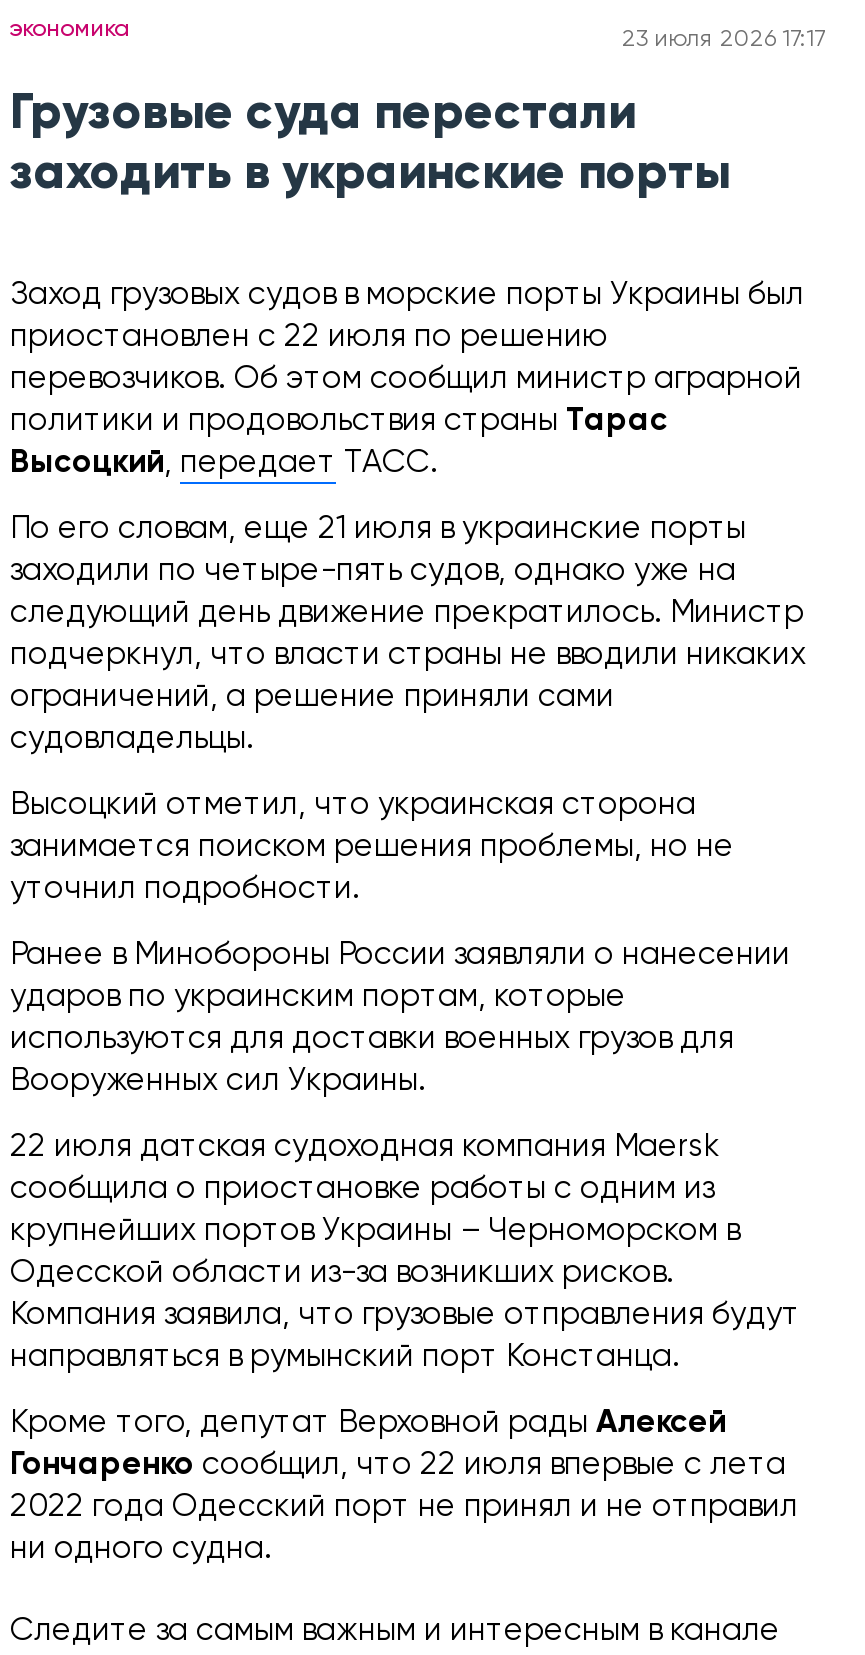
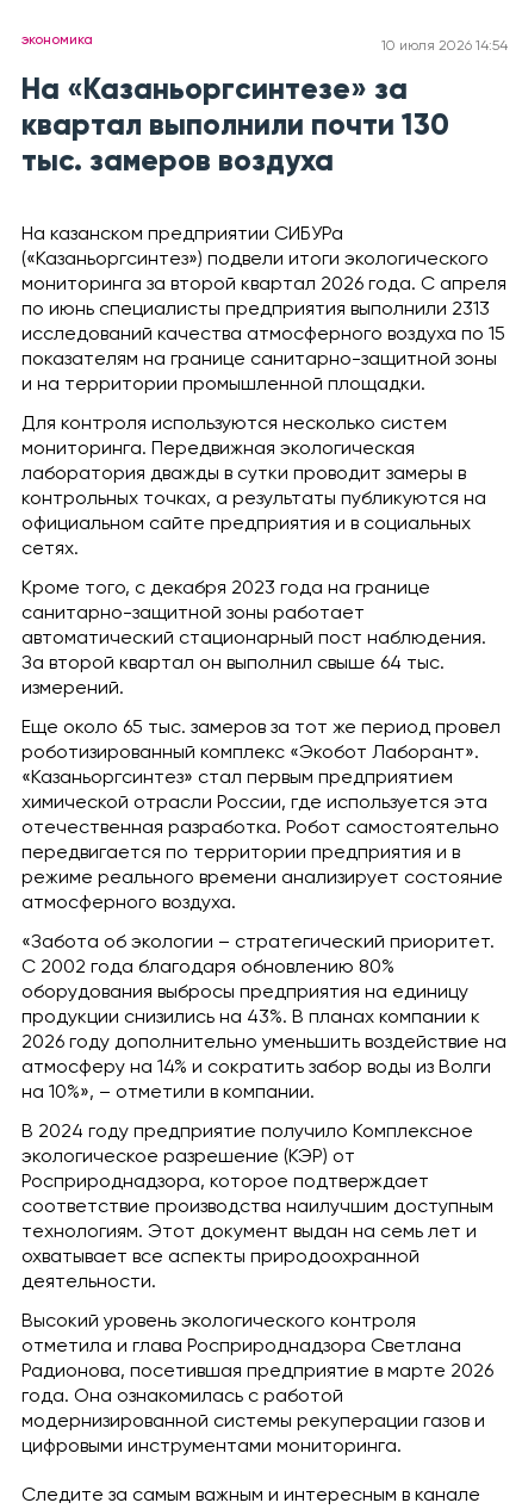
- 23 июля 2026 17:17
- Грузовые суда перестали
- заходить в украинские порты
- Заход грузовых судов в морские порты Украины был
- приостановлен с 22 июля по решению
- перевозчиков. Об этом сообщил министр аграрной
- политики и продовольствия страны Тарас
- Высоцкий, передает ТАСС.
- По его словам, еще 21 июля в украинские порты
- заходили по четыре-пять судов, однако уже на
- следующий день движение прекратилось. Министр
- подчеркнул, что власти страны не вводили никаких
- ограничений, а решение приняли сами
- судовладельцы.
- Высоцкий отметил, что украинская сторона
- занимается поиском решения проблемы, но не
- уточнил подробности.
- Ранее в Минобороны России заявляли о нанесении
- ударов по украинским портам, которые
- используются для доставки военных грузов для
- Вооруженных сил Украины.
- 22 июля датская судоходная компания Maersk
- сообщила о приостановке работы с одним из
- крупнейших портов Украины – Черноморском в
- Одесской области из-за возникших рисков.
- Компания заявила, что грузовые отправления будут
- направляться в румынский порт Констанца.
- Кроме того, депутат Верховной рады Алексей
- Гончаренко сообщил, что 22 июля впервые с лета
- 2022 года Одесский порт не принял и не отправил
- ни одного судна.
+ 10 июля 2026 14:54
+ На «Казаньоргсинтезе» за
+ квартал выполнили почти 130
+ тыс. замеров воздуха
+ На казанском предприятии СИБУРа
+ («Казаньоргсинтез») подвели итоги экологического
+ мониторинга за второй квартал 2026 года. С апреля
+ по июнь специалисты предприятия выполнили 2313
+ исследований качества атмосферного воздуха по 15
+ показателям на границе санитарно-защитной зоны
+ и на территории промышленной площадки.
+ Для контроля используются несколько систем
+ мониторинга. Передвижная экологическая
+ лаборатория дважды в сутки проводит замеры в
+ контрольных точках, а результаты публикуются на
+ официальном сайте предприятия и в социальных
+ сетях.
+ Кроме того, с декабря 2023 года на границе
+ санитарно-защитной зоны работает
+ автоматический стационарный пост наблюдения.
+ За второй квартал он выполнил свыше 64 тыс.
+ измерений.
+ Еще около 65 тыс. замеров за тот же период провел
+ роботизированный комплекс «Экобот Лаборант».
+ «Казаньоргсинтез» стал первым предприятием
+ химической отрасли России, где используется эта
+ отечественная разработка. Робот самостоятельно
+ передвигается по территории предприятия и в
+ режиме реального времени анализирует состояние
+ атмосферного воздуха.
+ «Забота об экологии – стратегический приоритет.
+ С 2002 года благодаря обновлению 80%
+ оборудования выбросы предприятия на единицу
+ продукции снизились на 43%. В планах компании к
+ 2026 году дополнительно уменьшить воздействие на
+ атмосферу на 14% и сократить забор воды из Волги
+ на 10%», – отметили в компании.
+ В 2024 году предприятие получило Комплексное
+ экологическое разрешение (КЭР) от
+ Росприроднадзора, которое подтверждает
+ соответствие производства наилучшим доступным
+ технологиям. Этот документ выдан на семь лет и
+ охватывает все аспекты природоохранной
+ деятельности.
+ Высокий уровень экологического контроля
+ отметила и глава Росприроднадзора Светлана
+ Радионова, посетившая предприятие в марте 2026
+ года. Она ознакомилась с работой
+ модернизированной системы рекуперации газов и
+ цифровыми инструментами мониторинга.
